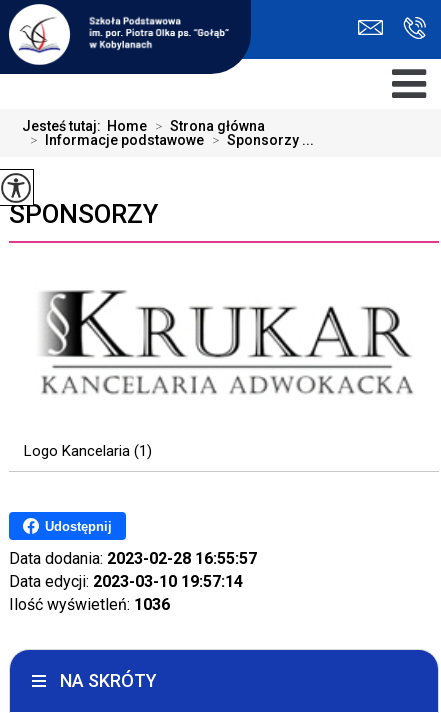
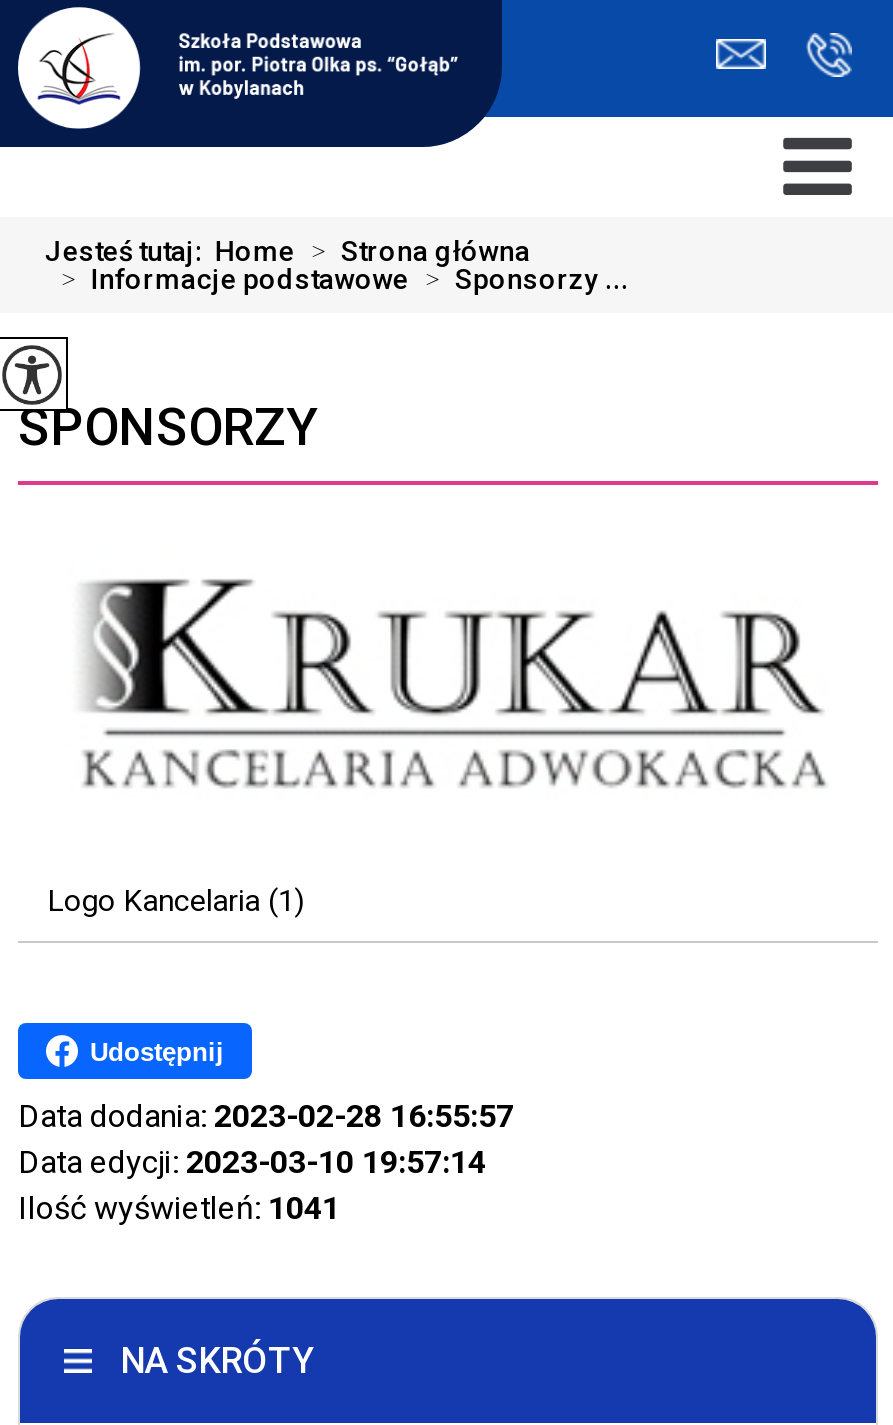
- Ilość wyświetleń: 1036
+ Ilość wyświetleń: 1041
